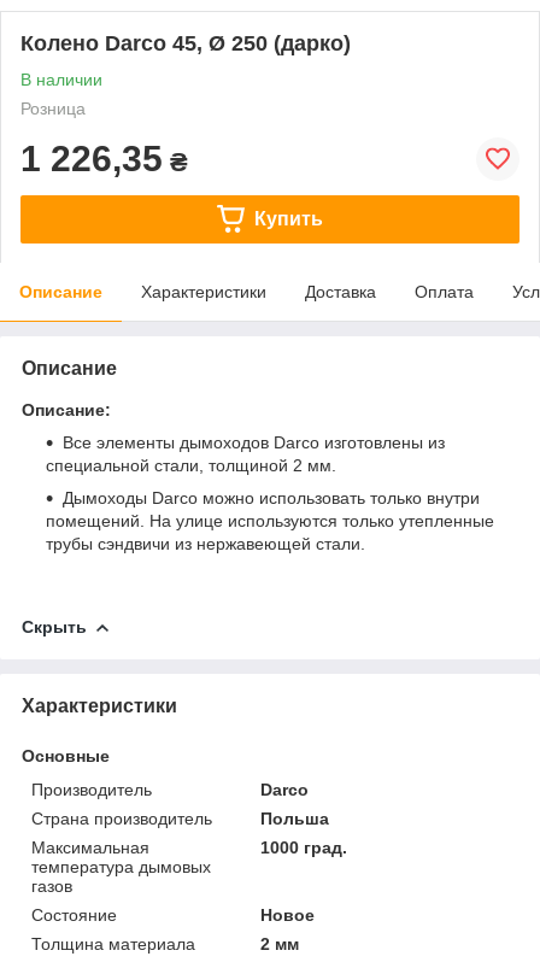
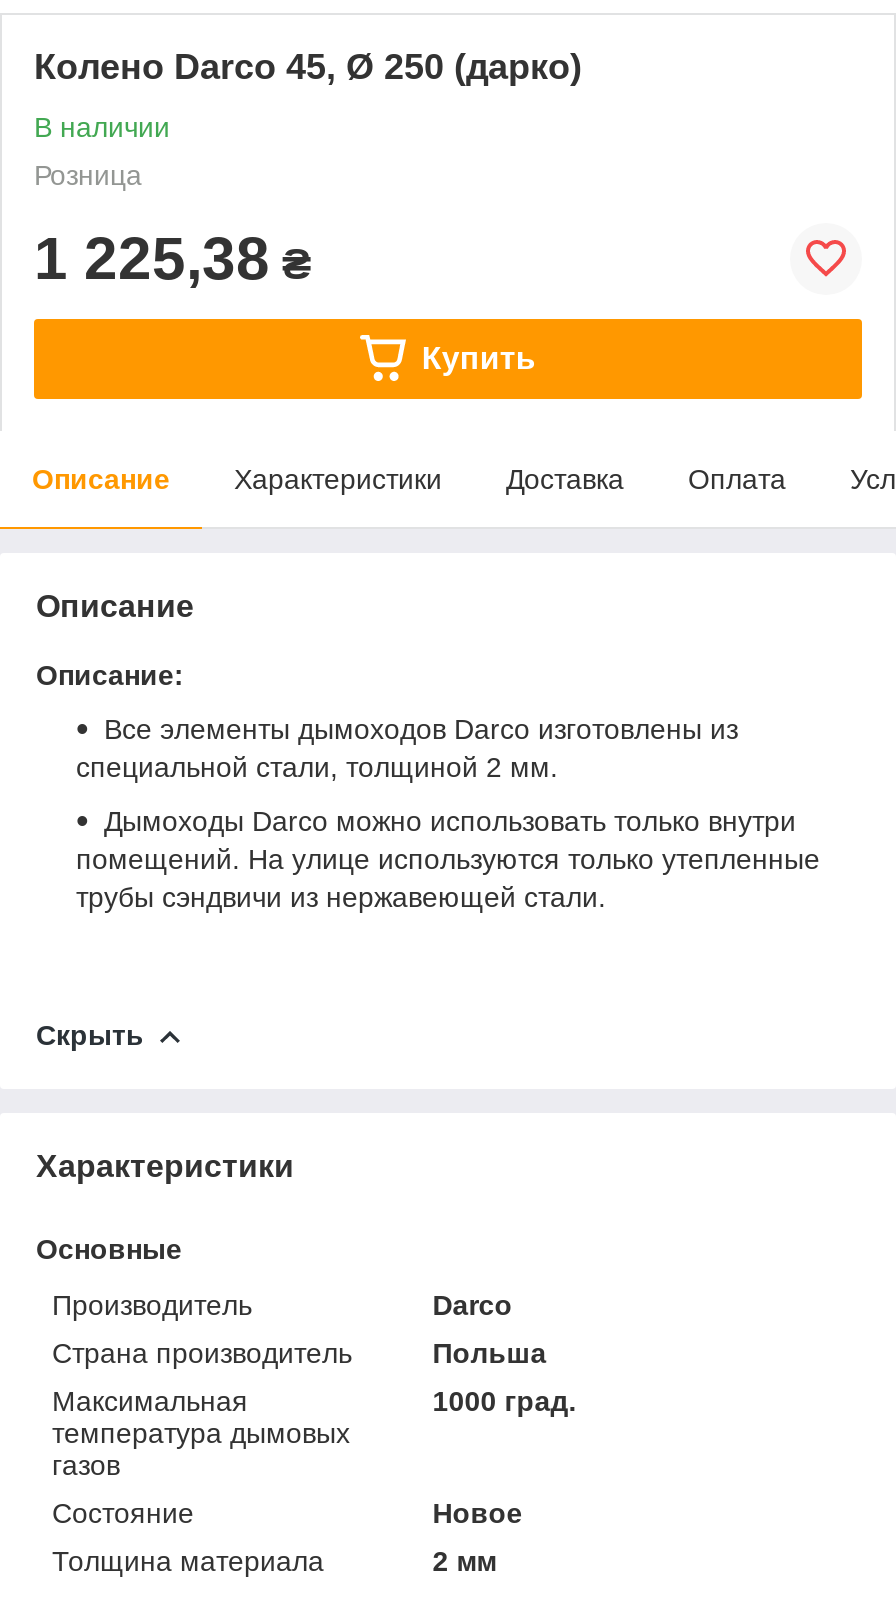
- 1 226,35 ₴
+ 1 225,38 ₴
